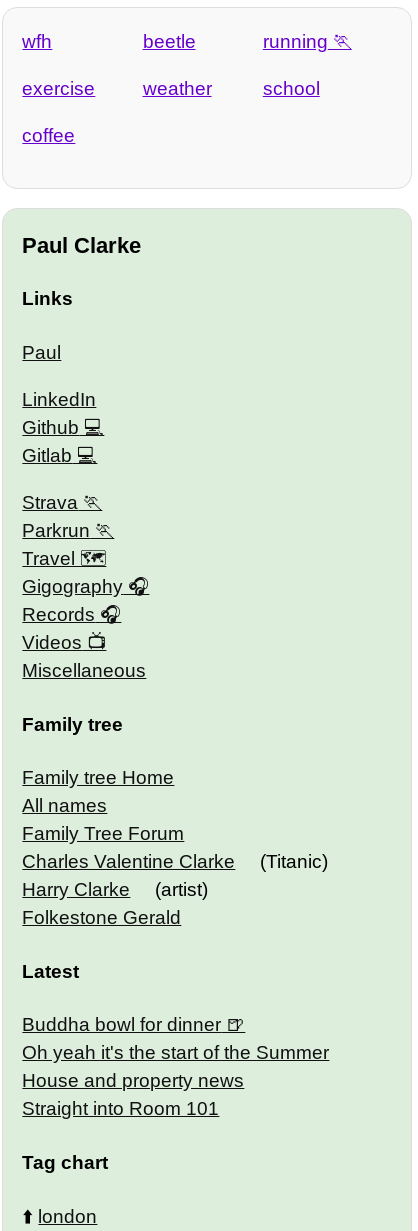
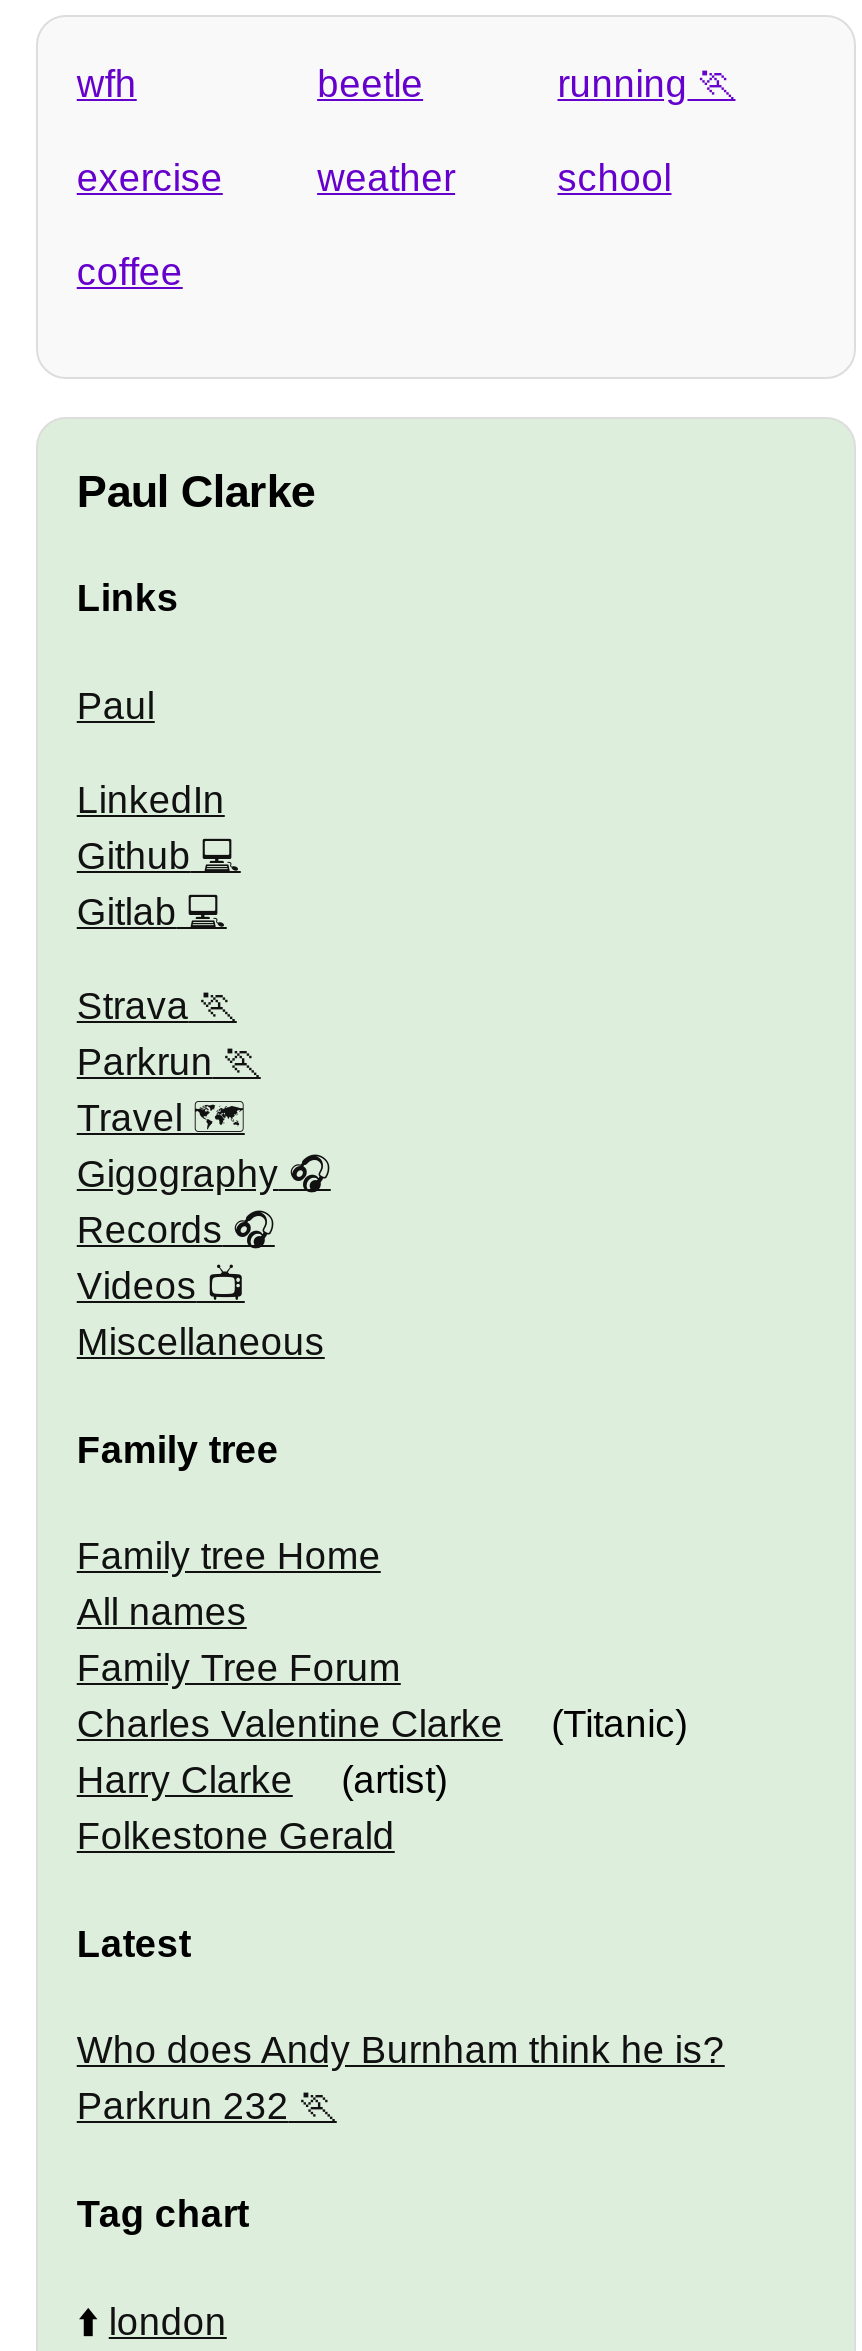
- Buddha bowl for dinner
- Oh yeah it's the start of the Summer
- House and property news
- Straight into Room 101
+ Who does Andy Burnham think he is?
+ Parkrun 232
